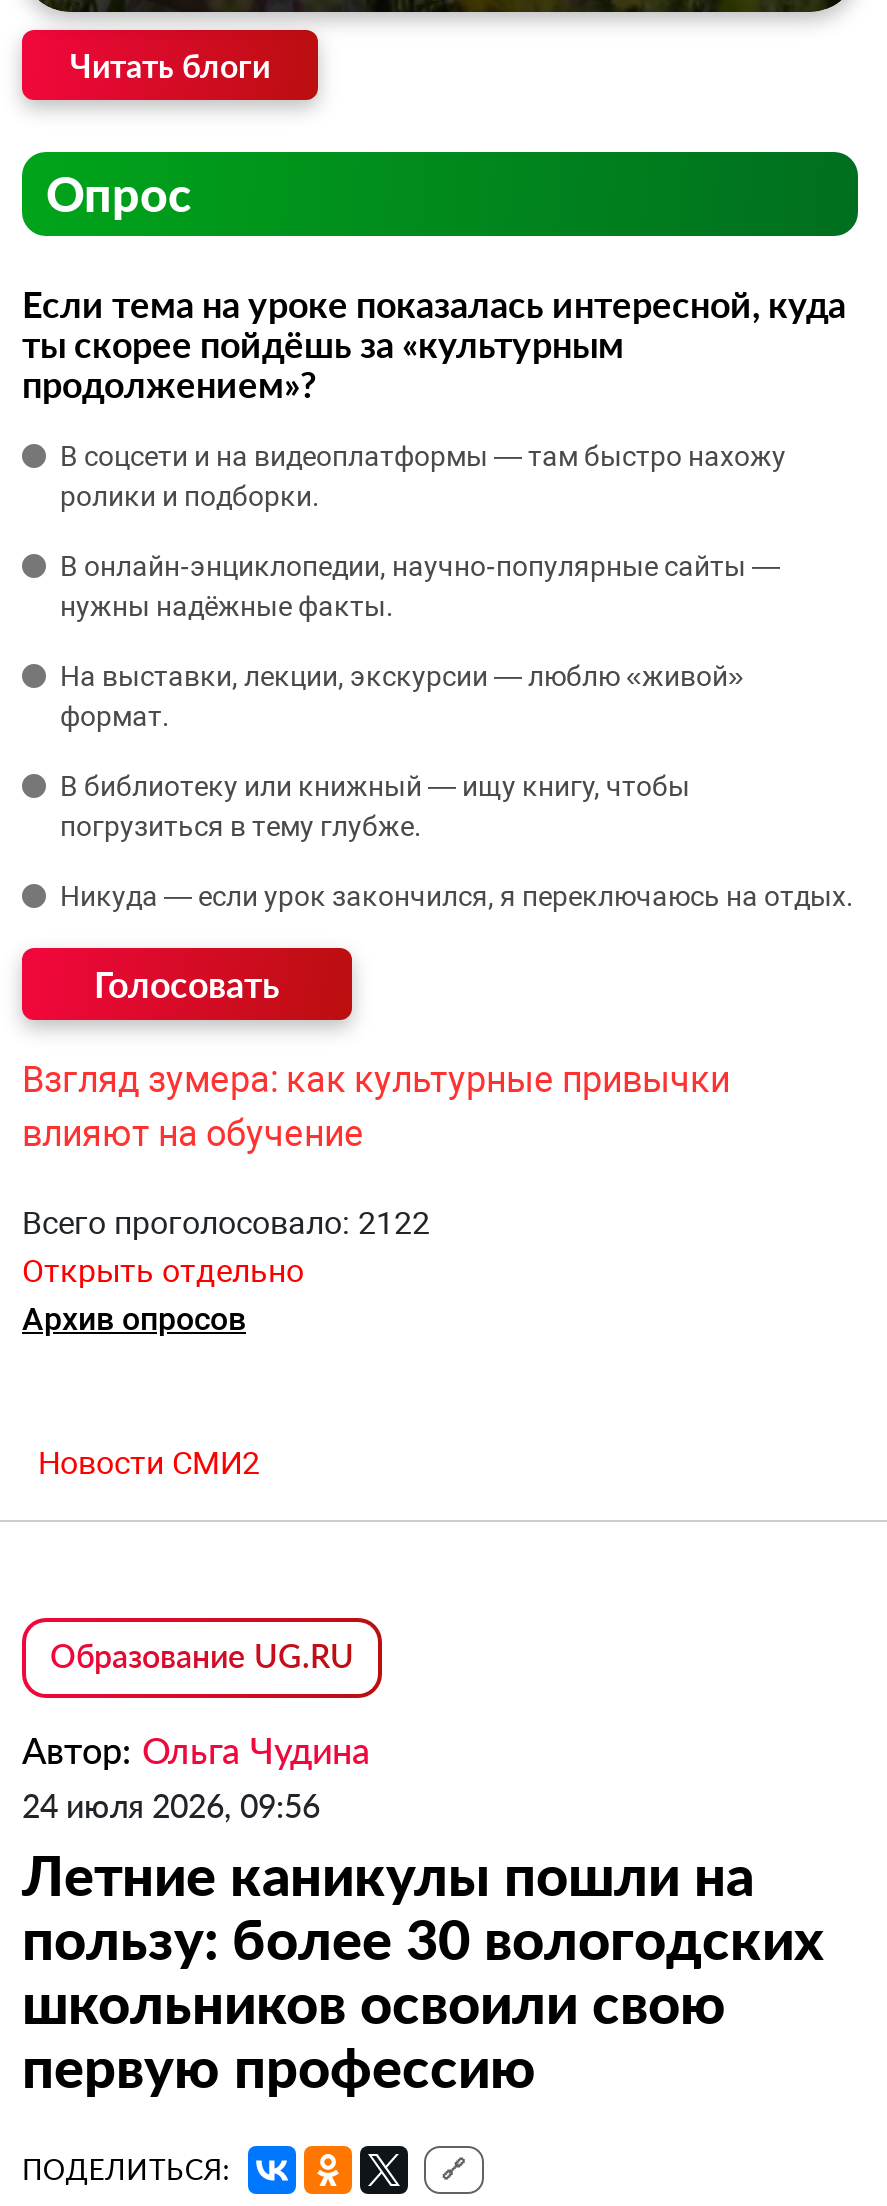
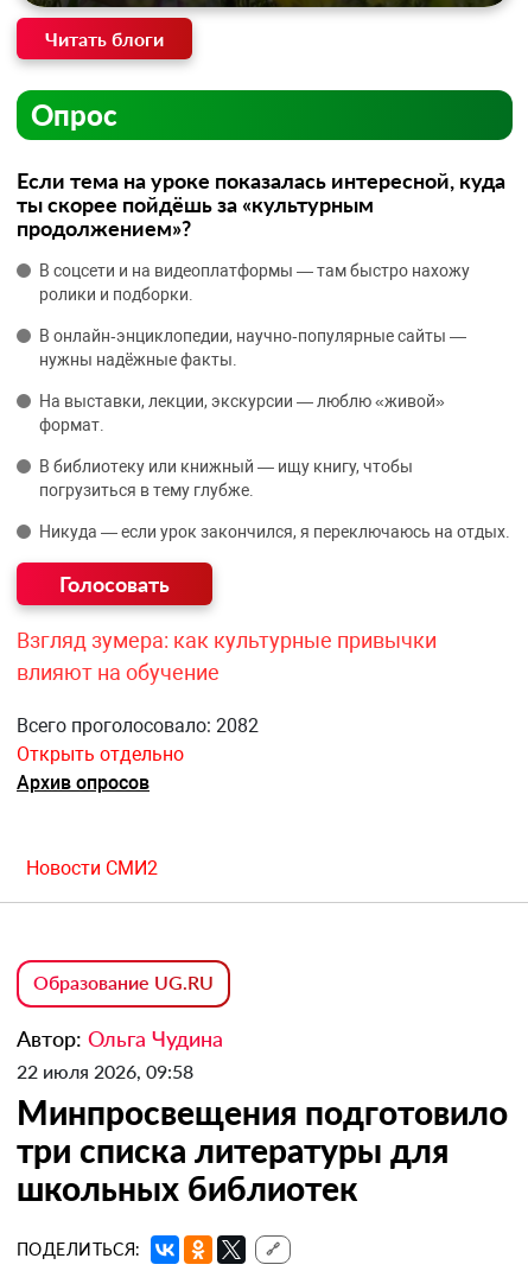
- Всего проголосовало: 2122
+ Всего проголосовало: 2082

- 24 июля 2026, 09:56
- Летние каникулы пошли на
- пользу: более 30 вологодских
- школьников освоили свою
- первую профессию
+ 22 июля 2026, 09:58
+ Минпросвещения подготовило
+ три списка литературы для
+ школьных библиотек
